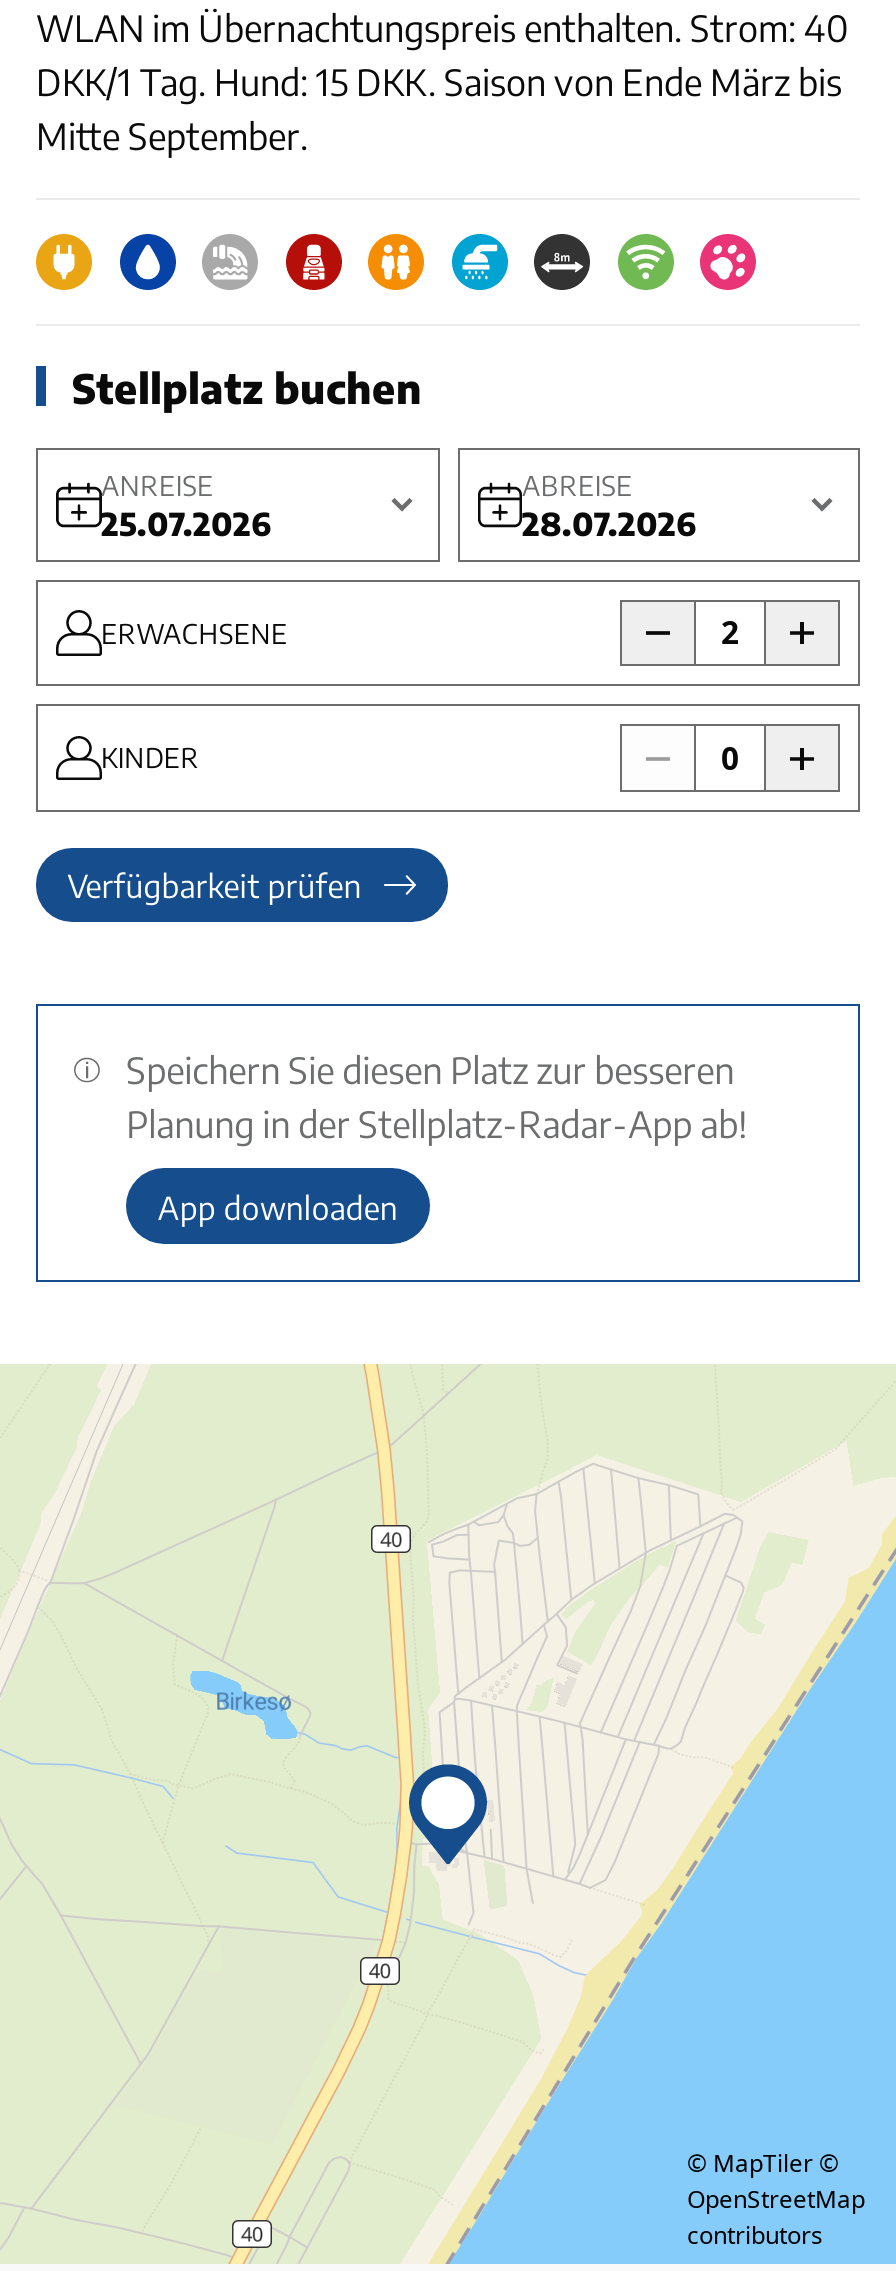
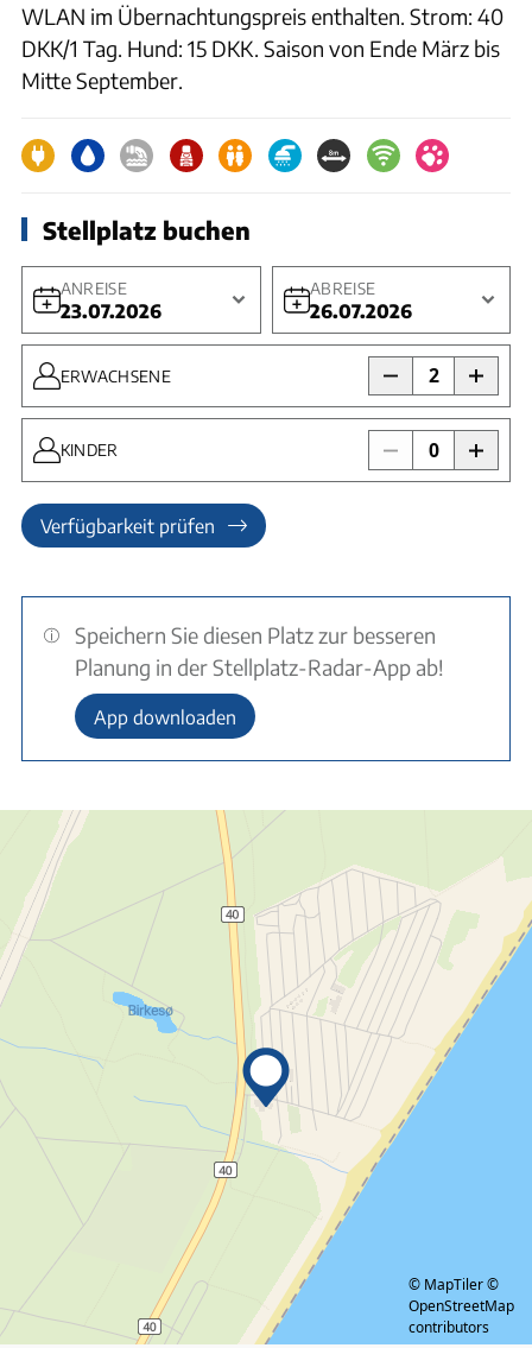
- 25.07.2026
+ 23.07.2026

- 28.07.2026
+ 26.07.2026
